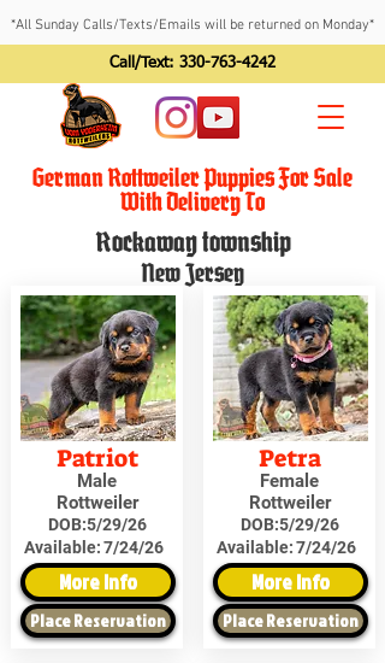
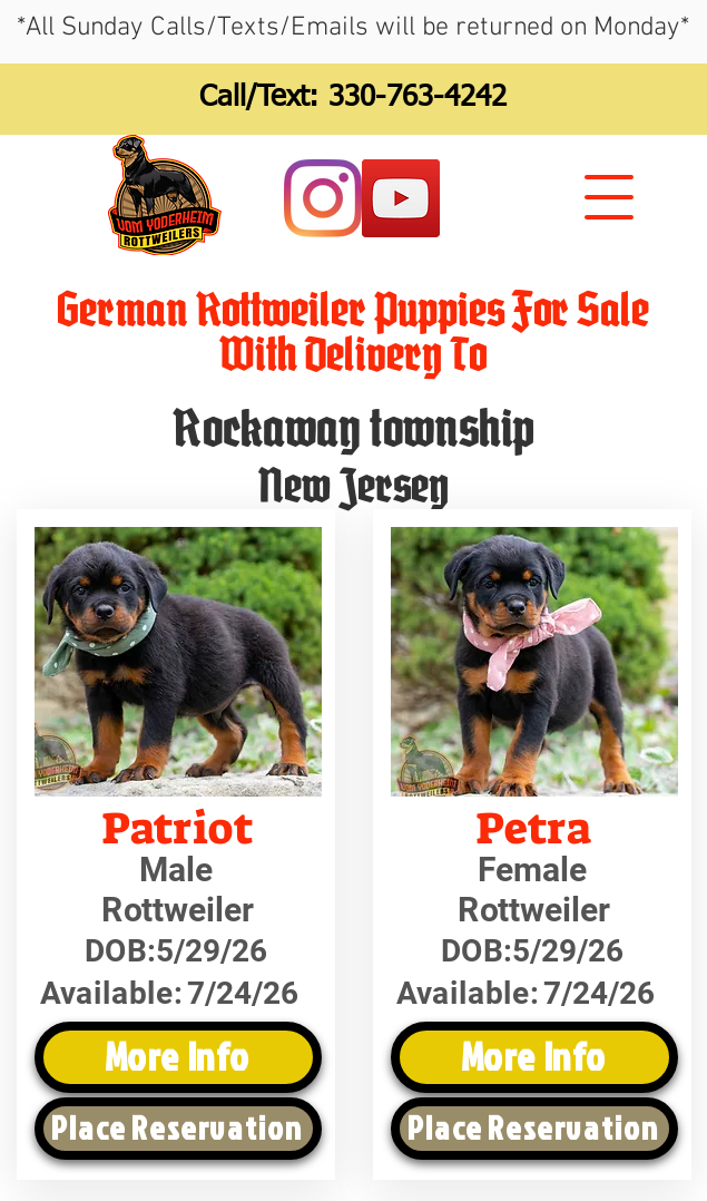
- [image]
+ [image]

- [image]
+ [image]
